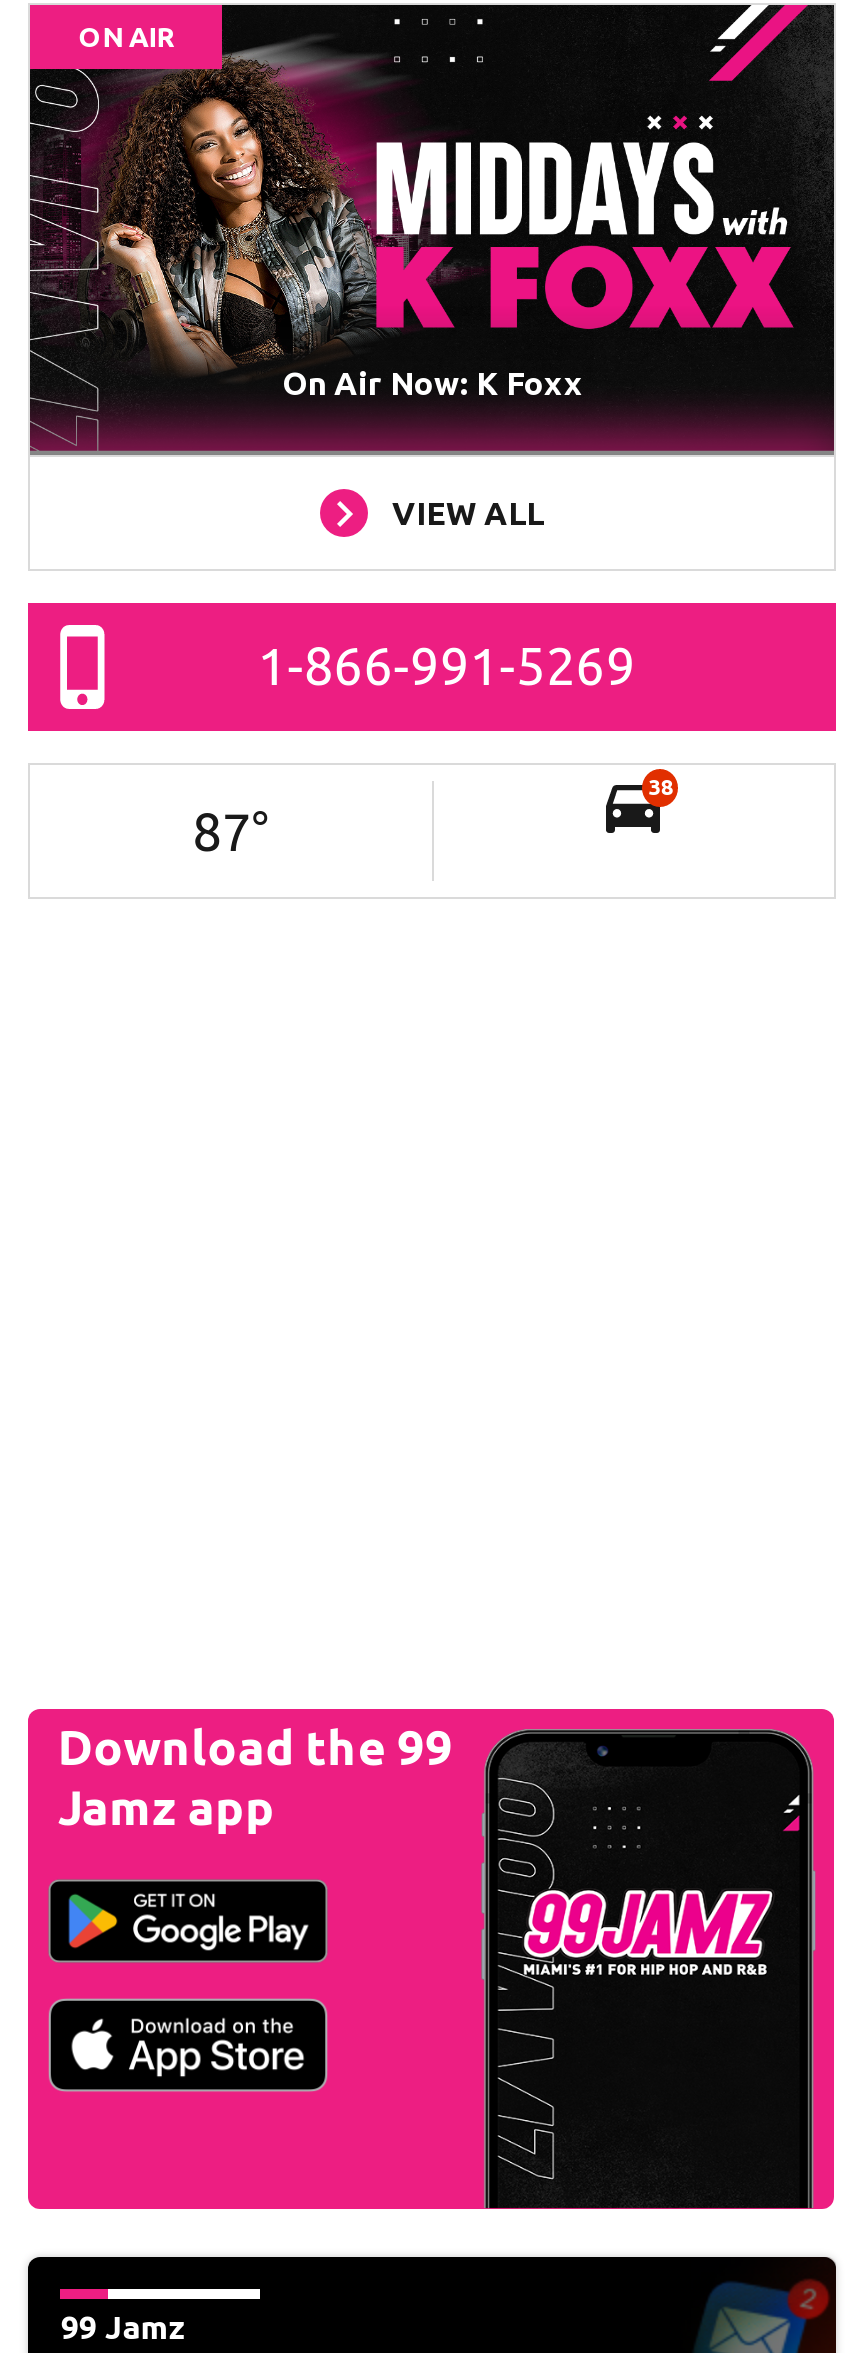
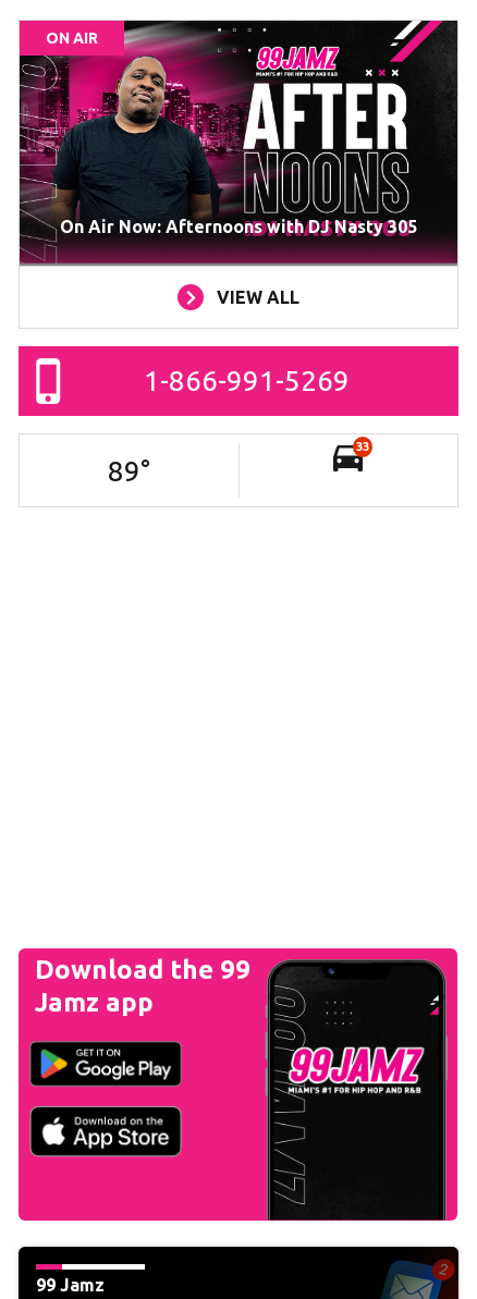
- [image]
- On Air Now: K Foxx
+ [image]
+ On Air Now: Afternoons with DJ Nasty 305

- 38
+ 33

- 87°
+ 89°
